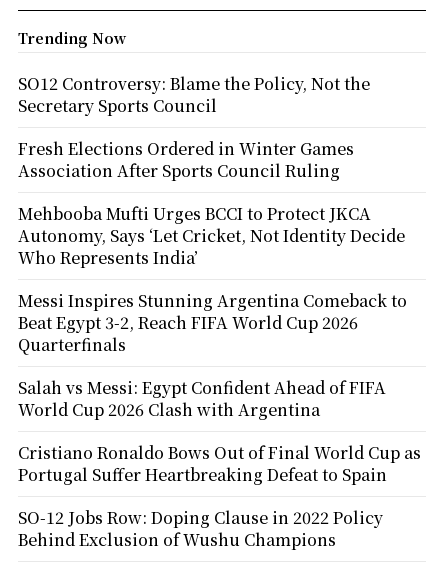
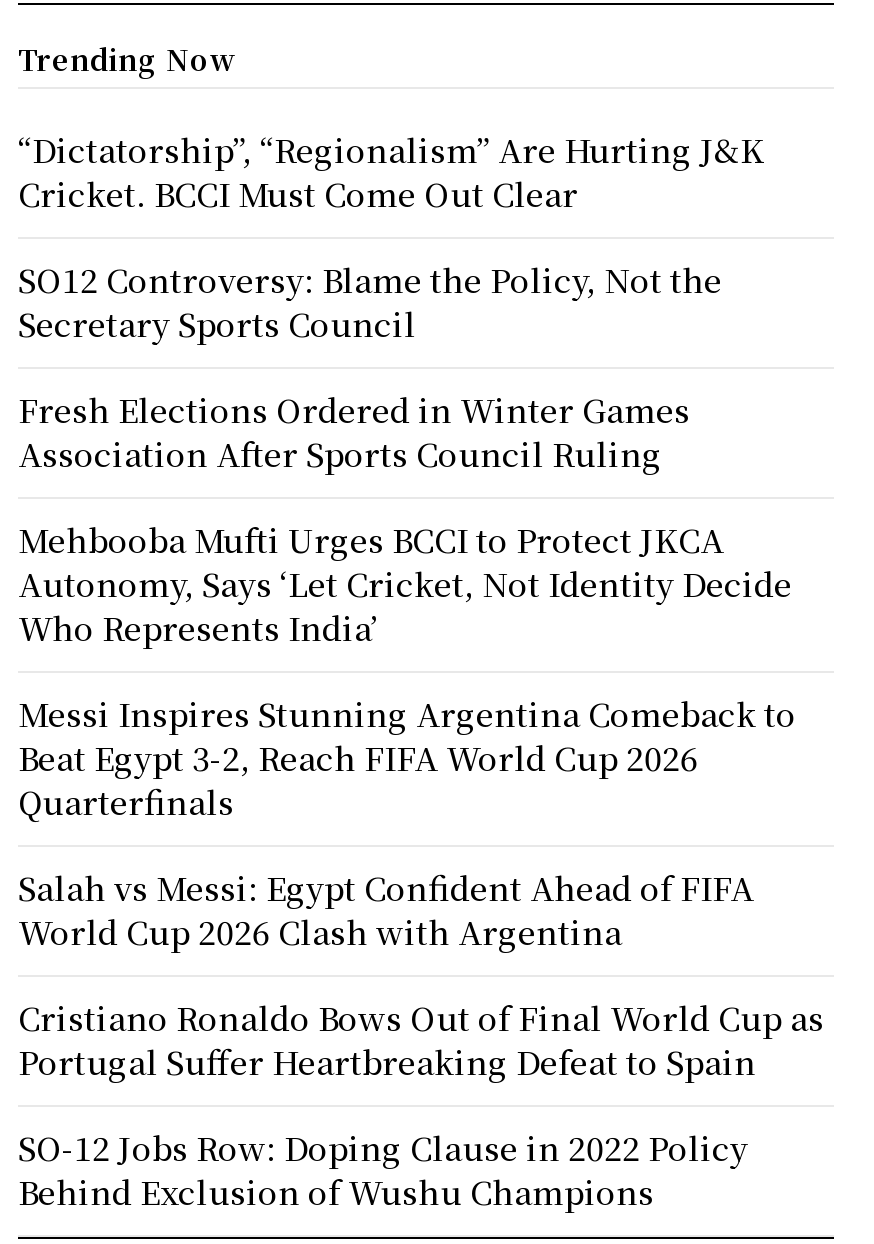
+ “Dictatorship”, “Regionalism” Are Hurting J&K
+ Cricket. BCCI Must Come Out Clear
